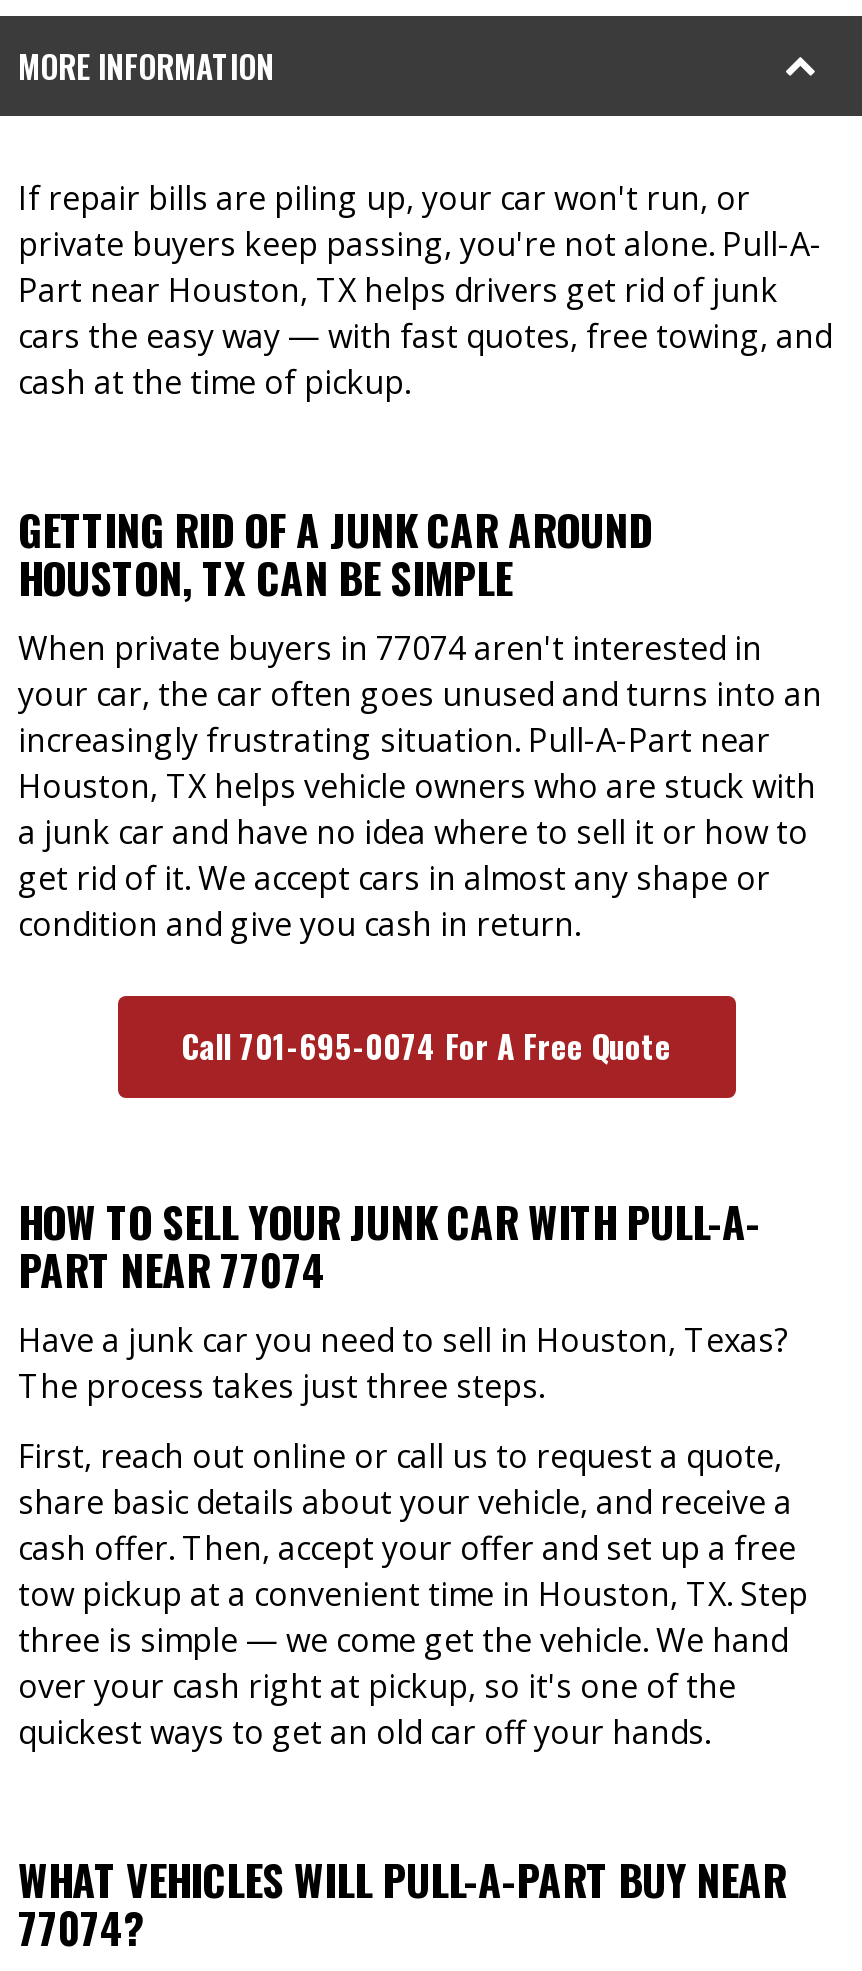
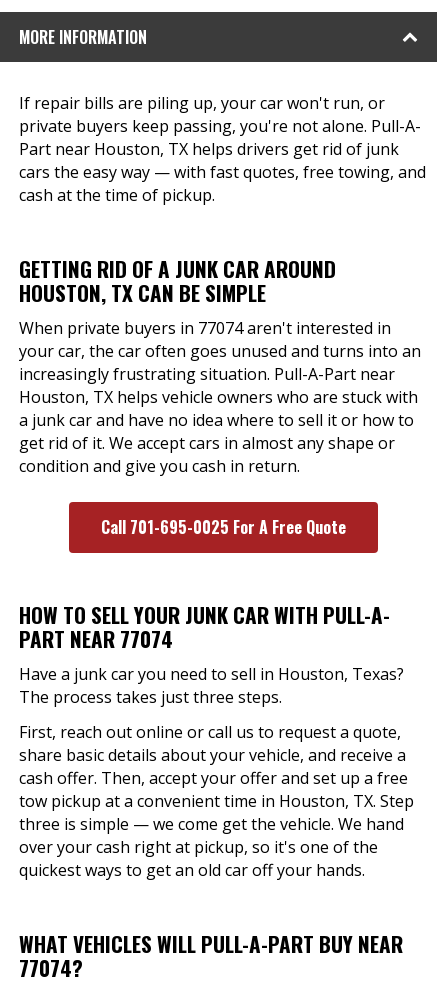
- Call 701-695-0074 For A Free Quote
+ Call 701-695-0025 For A Free Quote
